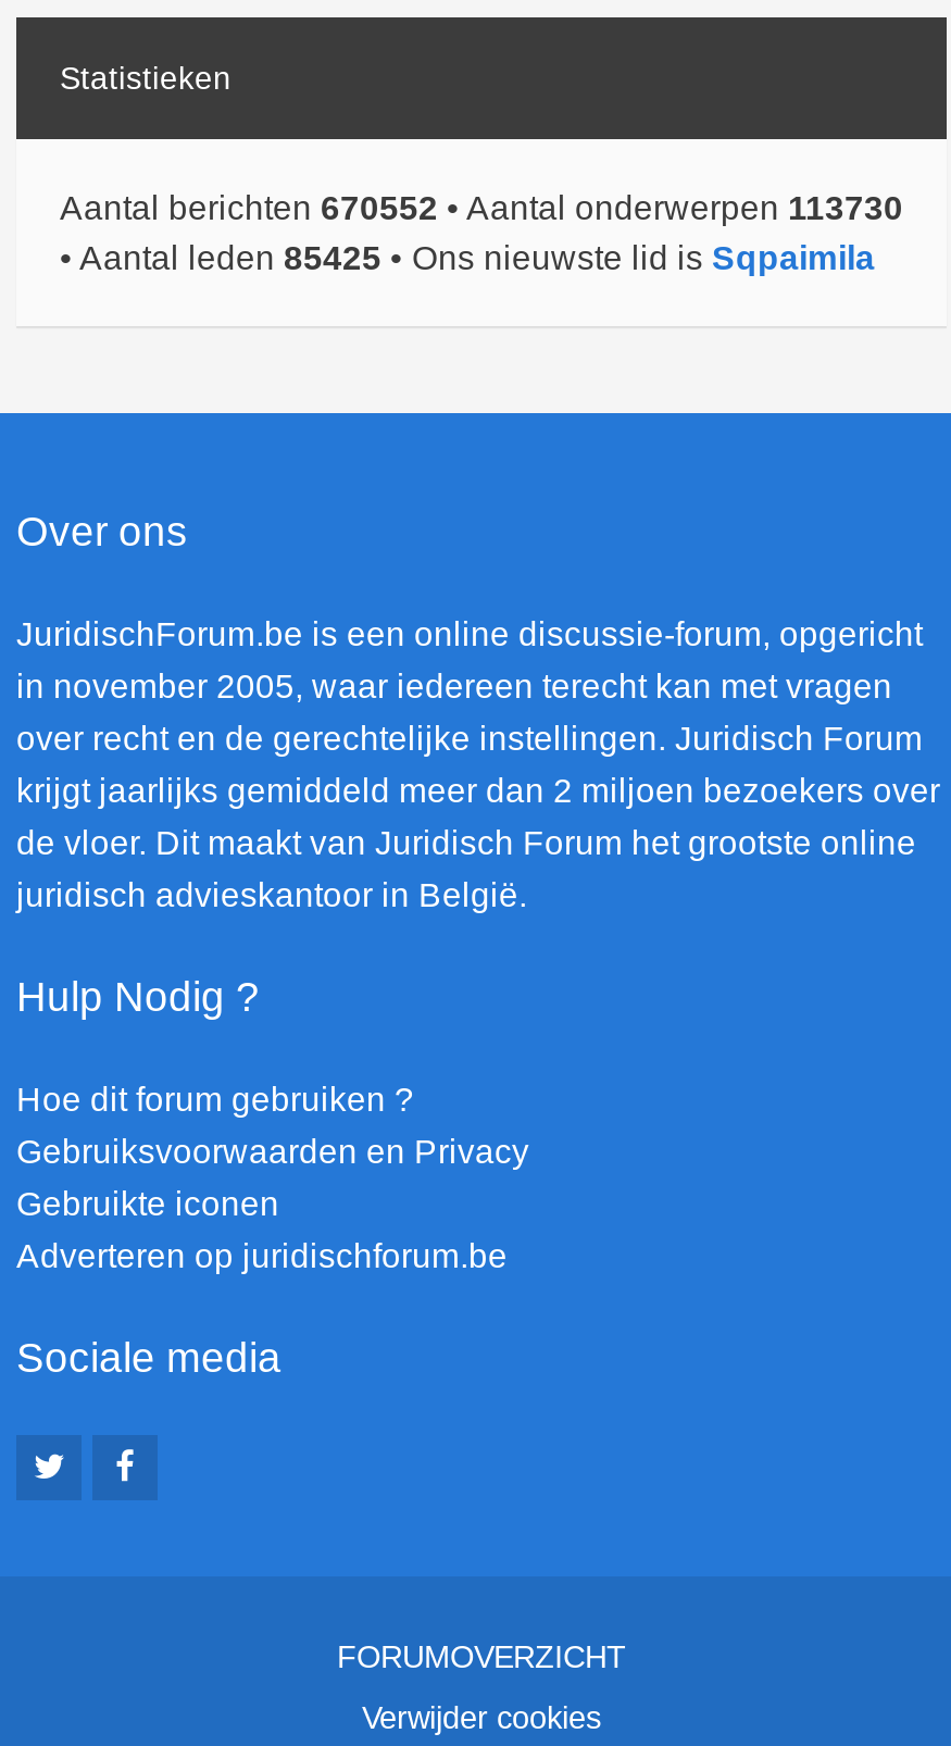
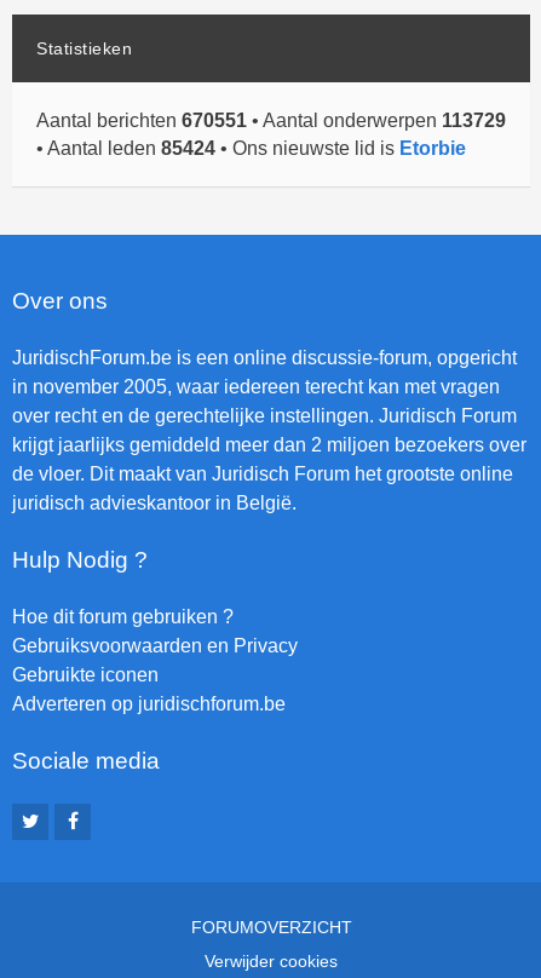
- Aantal berichten 670552 • Aantal onderwerpen 113730
+ Aantal berichten 670551 • Aantal onderwerpen 113729

- • Aantal leden 85425 • Ons nieuwste lid is Sqpaimila
+ • Aantal leden 85424 • Ons nieuwste lid is Etorbie
